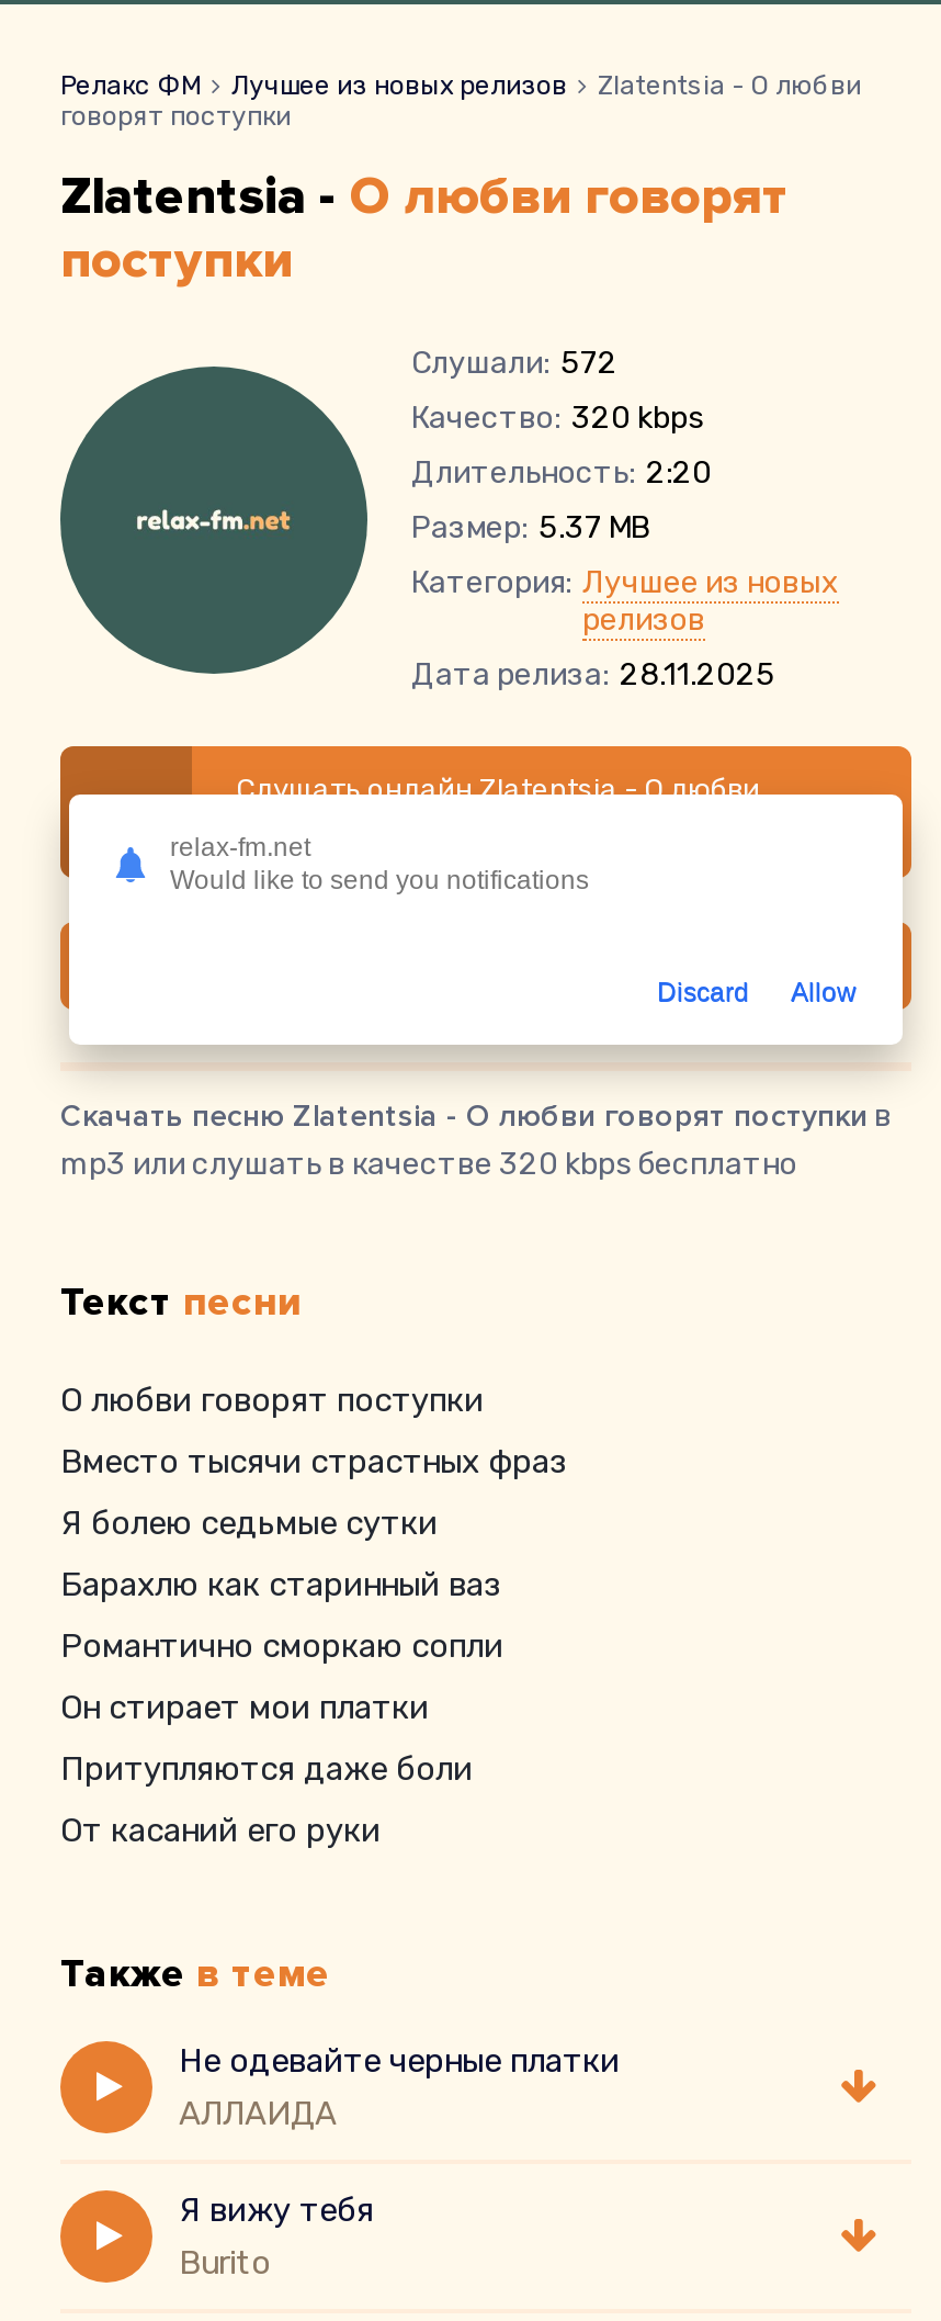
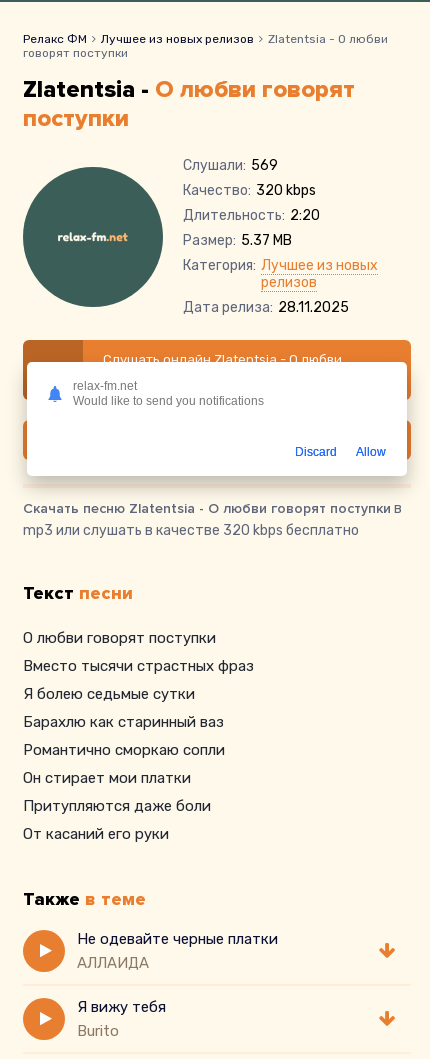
- Слушали: 572
+ Слушали: 569
